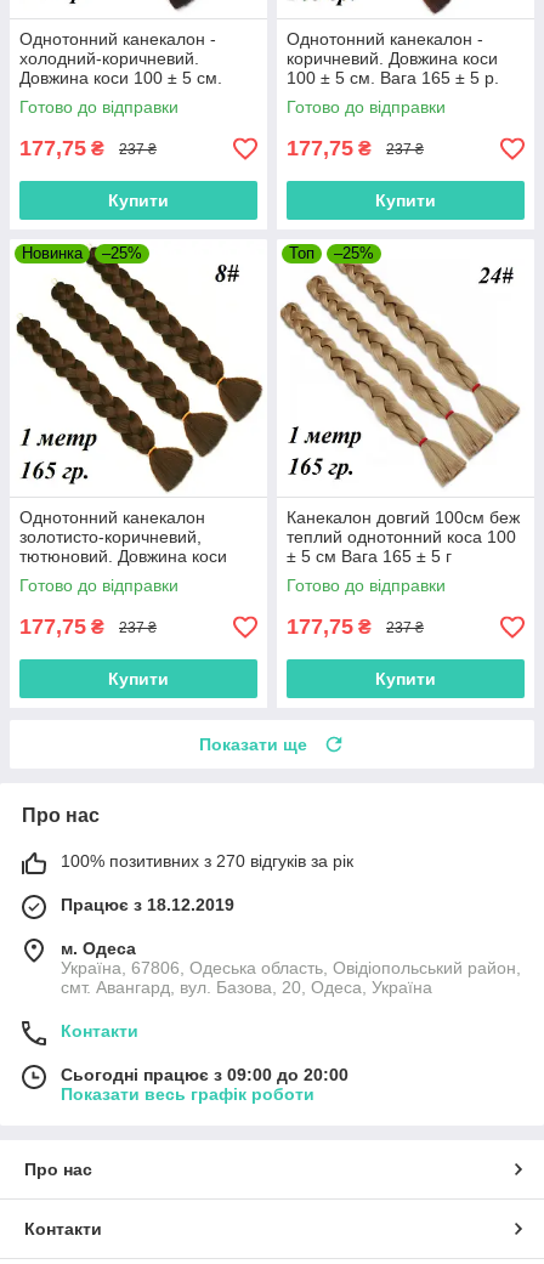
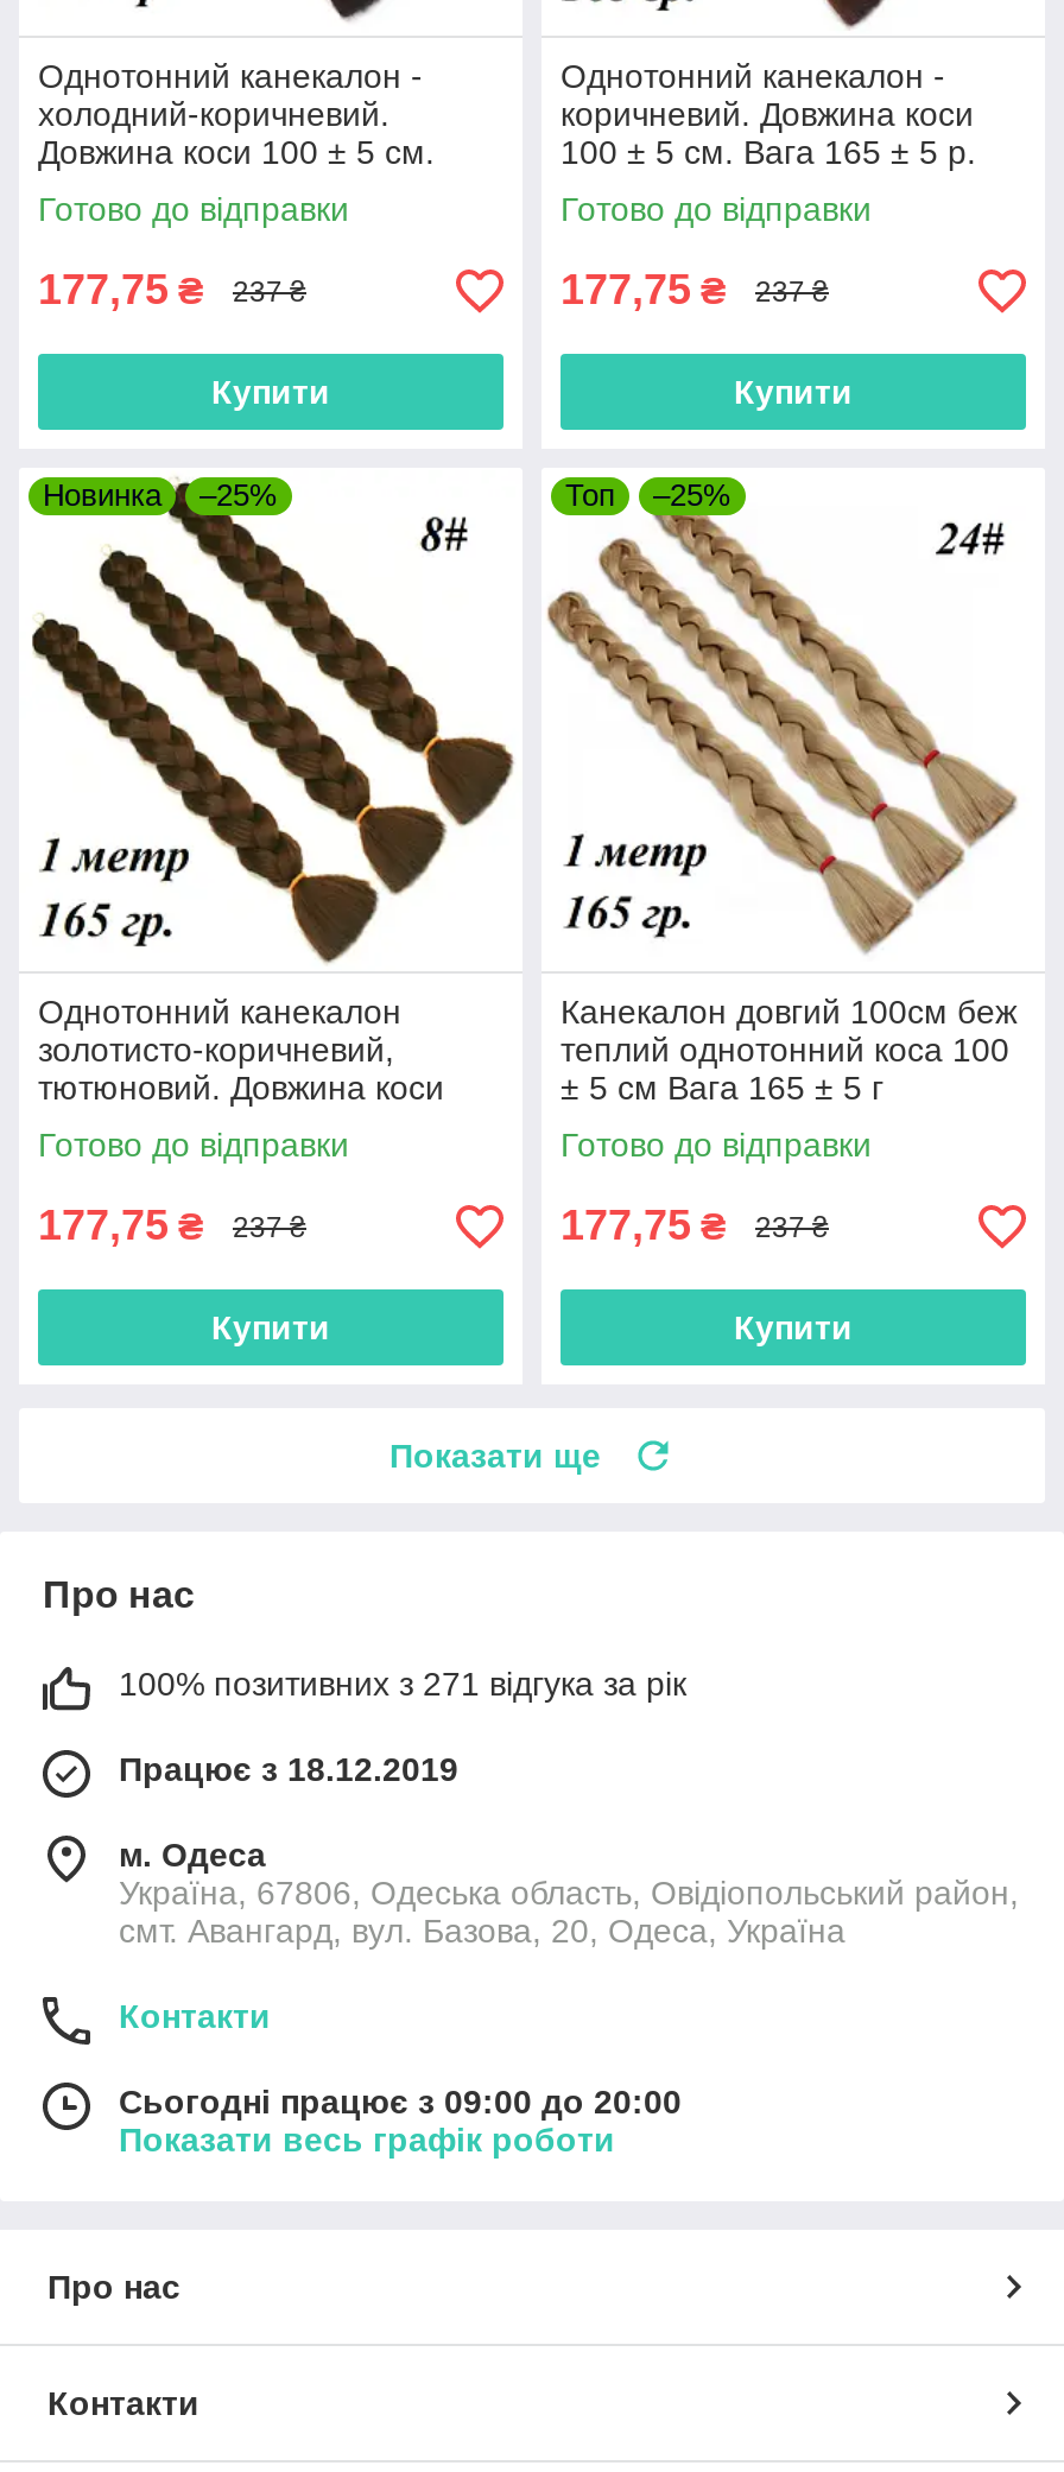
- 100% позитивних з 270 відгуків за рік
+ 100% позитивних з 271 відгука за рік
